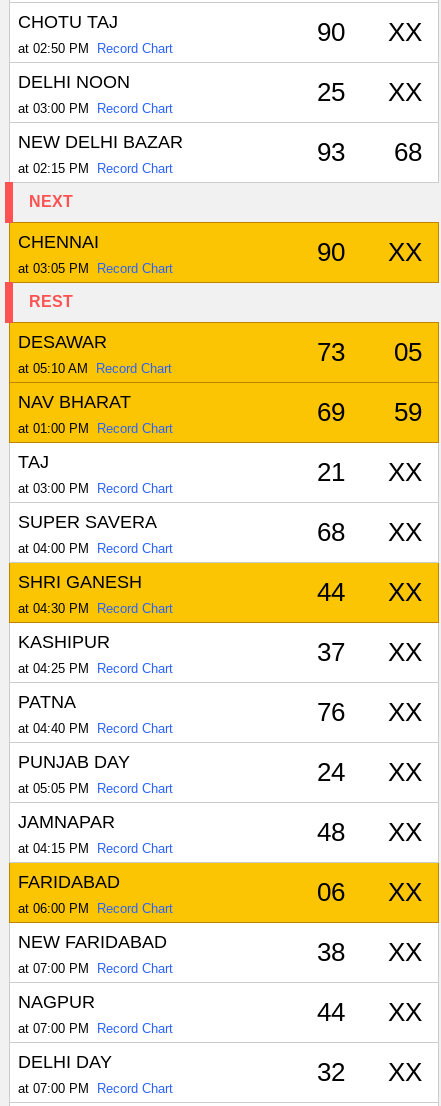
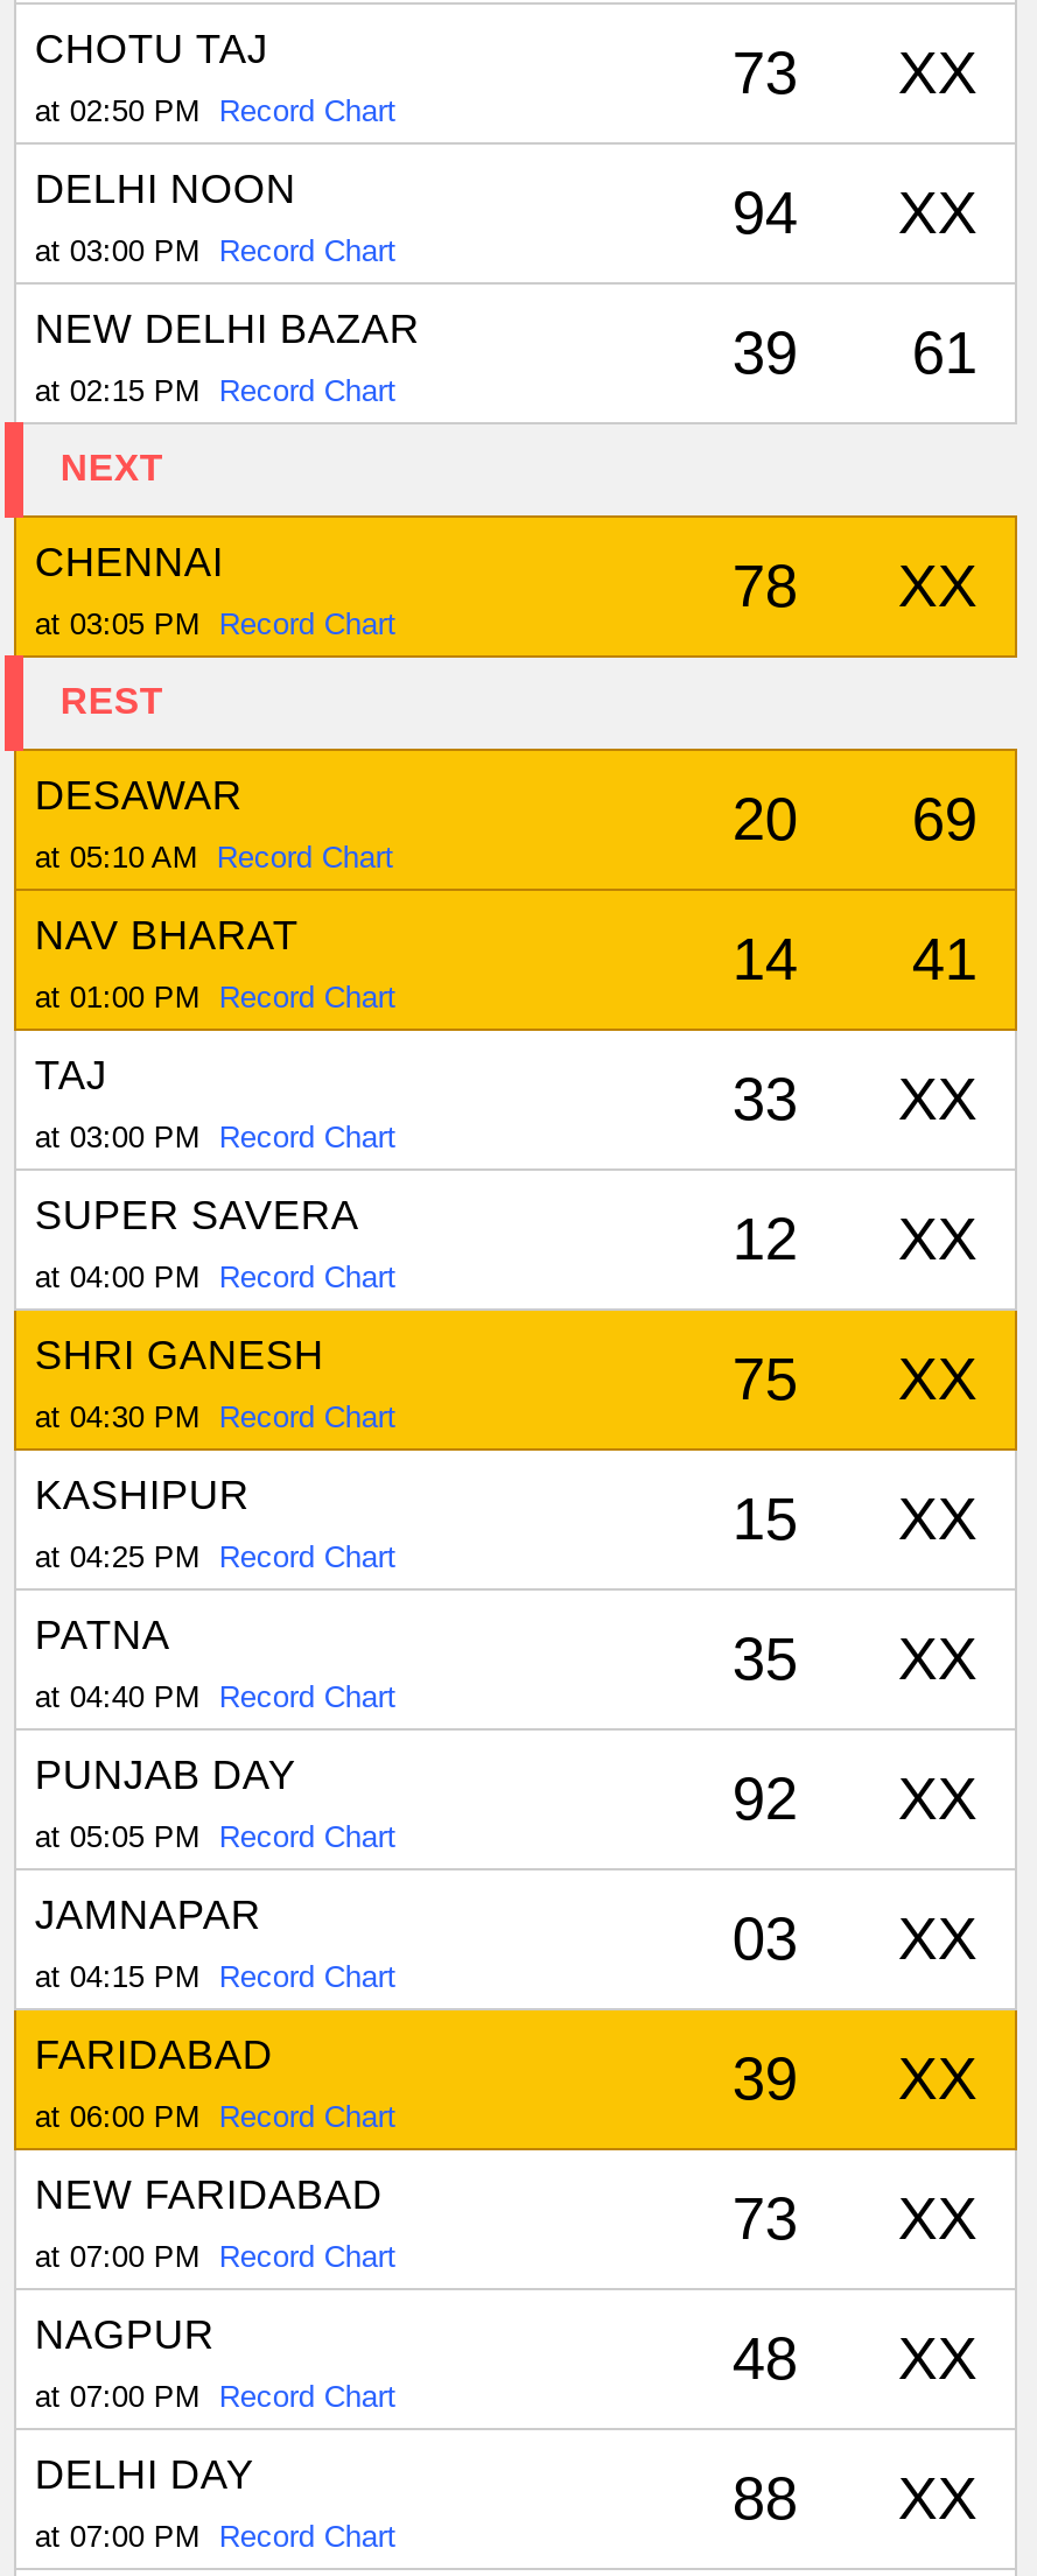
- 90 XX
+ 73 XX

- 25 XX
+ 94 XX

- 93
+ 39

- 68
+ 61

- 90 XX
+ 78 XX

- 73
+ 20

- 05
+ 69

- 69
+ 14

- 59
+ 41

- 21 XX
+ 33 XX

- 68 XX
+ 12 XX

- 44 XX
+ 75 XX

- 37 XX
+ 15 XX

- 76 XX
+ 35 XX

- 24 XX
+ 92 XX

- 48 XX
+ 03 XX

- 06 XX
+ 39 XX

- 38 XX
+ 73 XX

- 44 XX
+ 48 XX

- 32 XX
+ 88 XX
